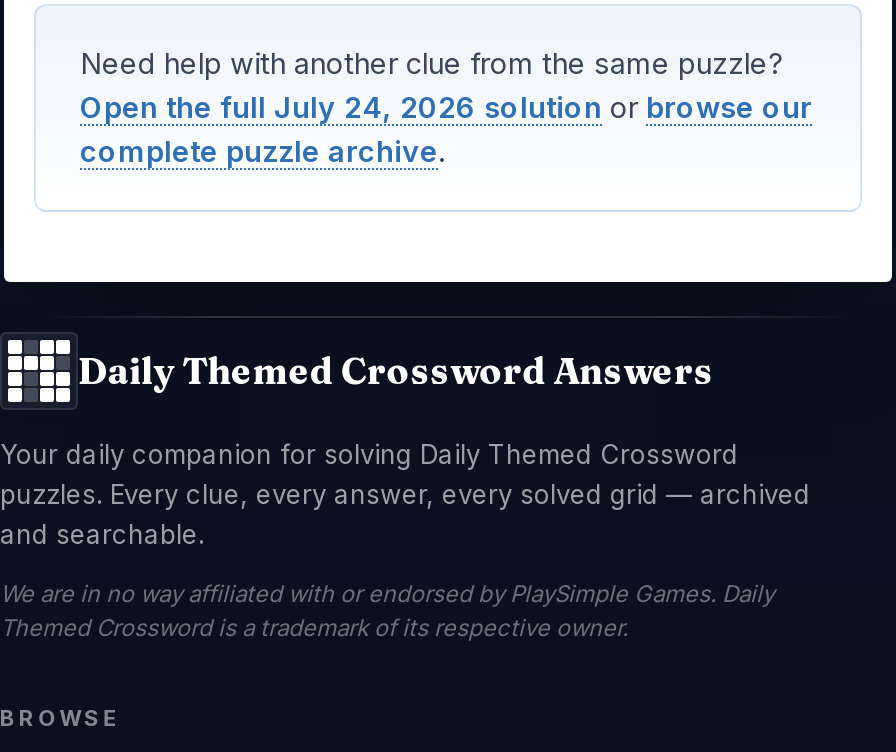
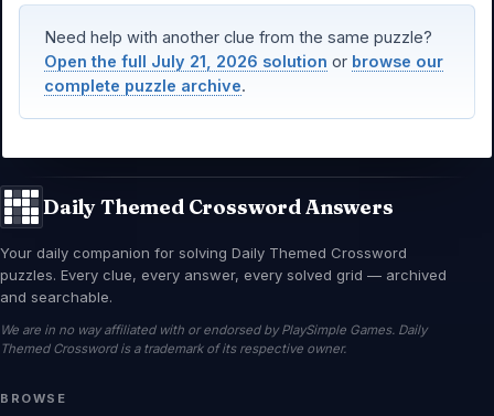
- Open the full July 24, 2026 solution or browse our
+ Open the full July 21, 2026 solution or browse our
